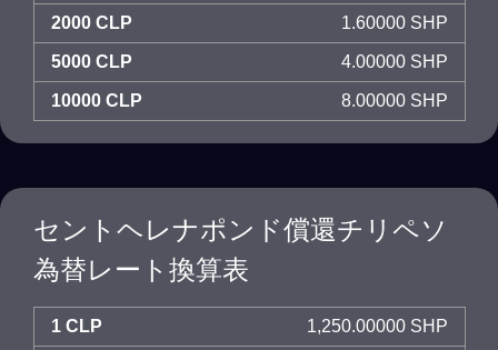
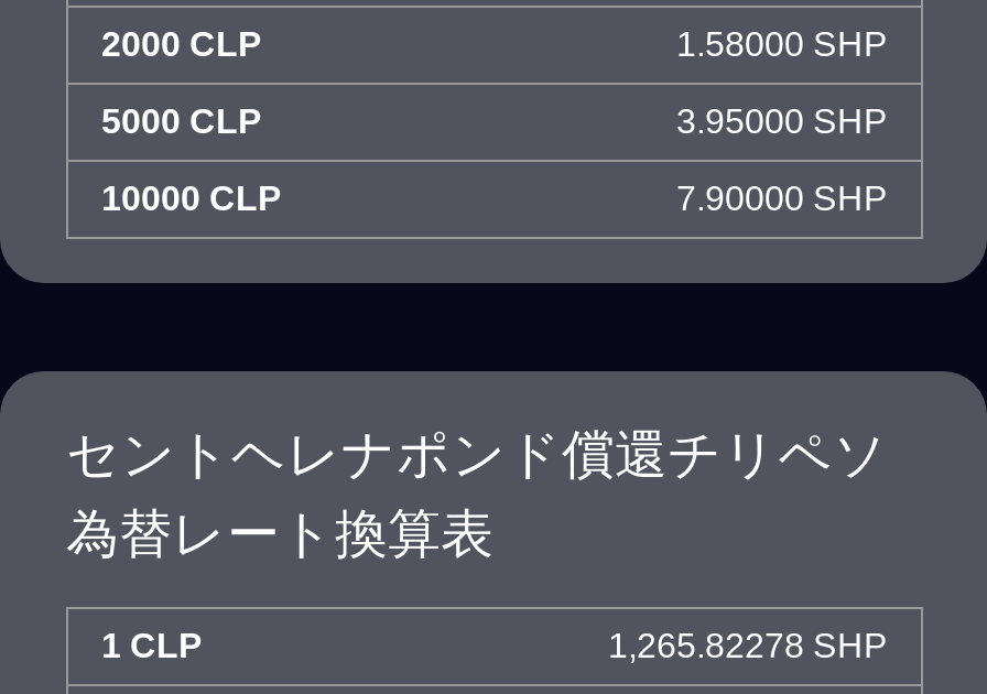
- 1.60000 SHP
+ 1.58000 SHP

- 4.00000 SHP
+ 3.95000 SHP

- 8.00000 SHP
+ 7.90000 SHP

- 1,250.00000 SHP
+ 1,265.82278 SHP
